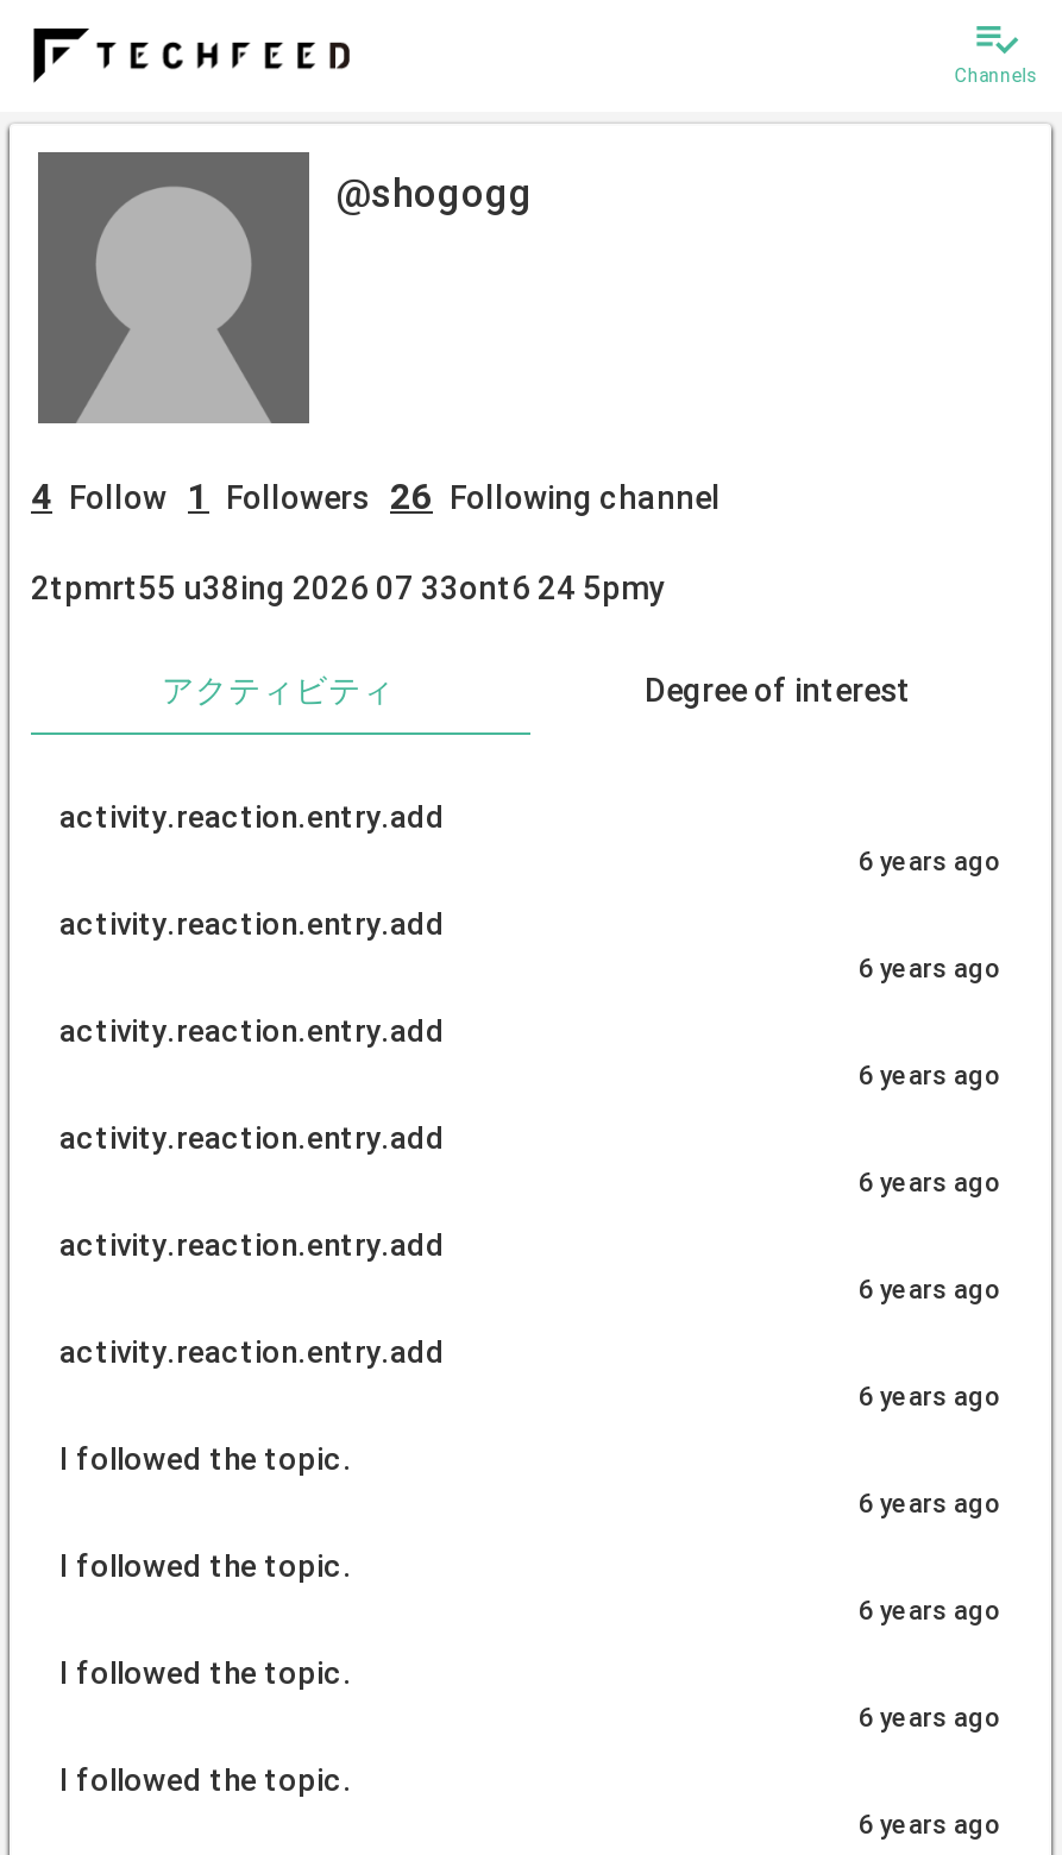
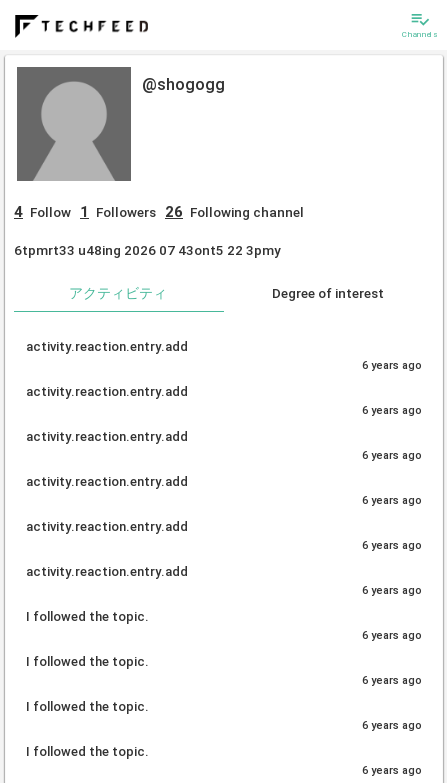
- 2tpmrt55 u38ing 2026 07 33ont6 24 5pmy
+ 6tpmrt33 u48ing 2026 07 43ont5 22 3pmy
